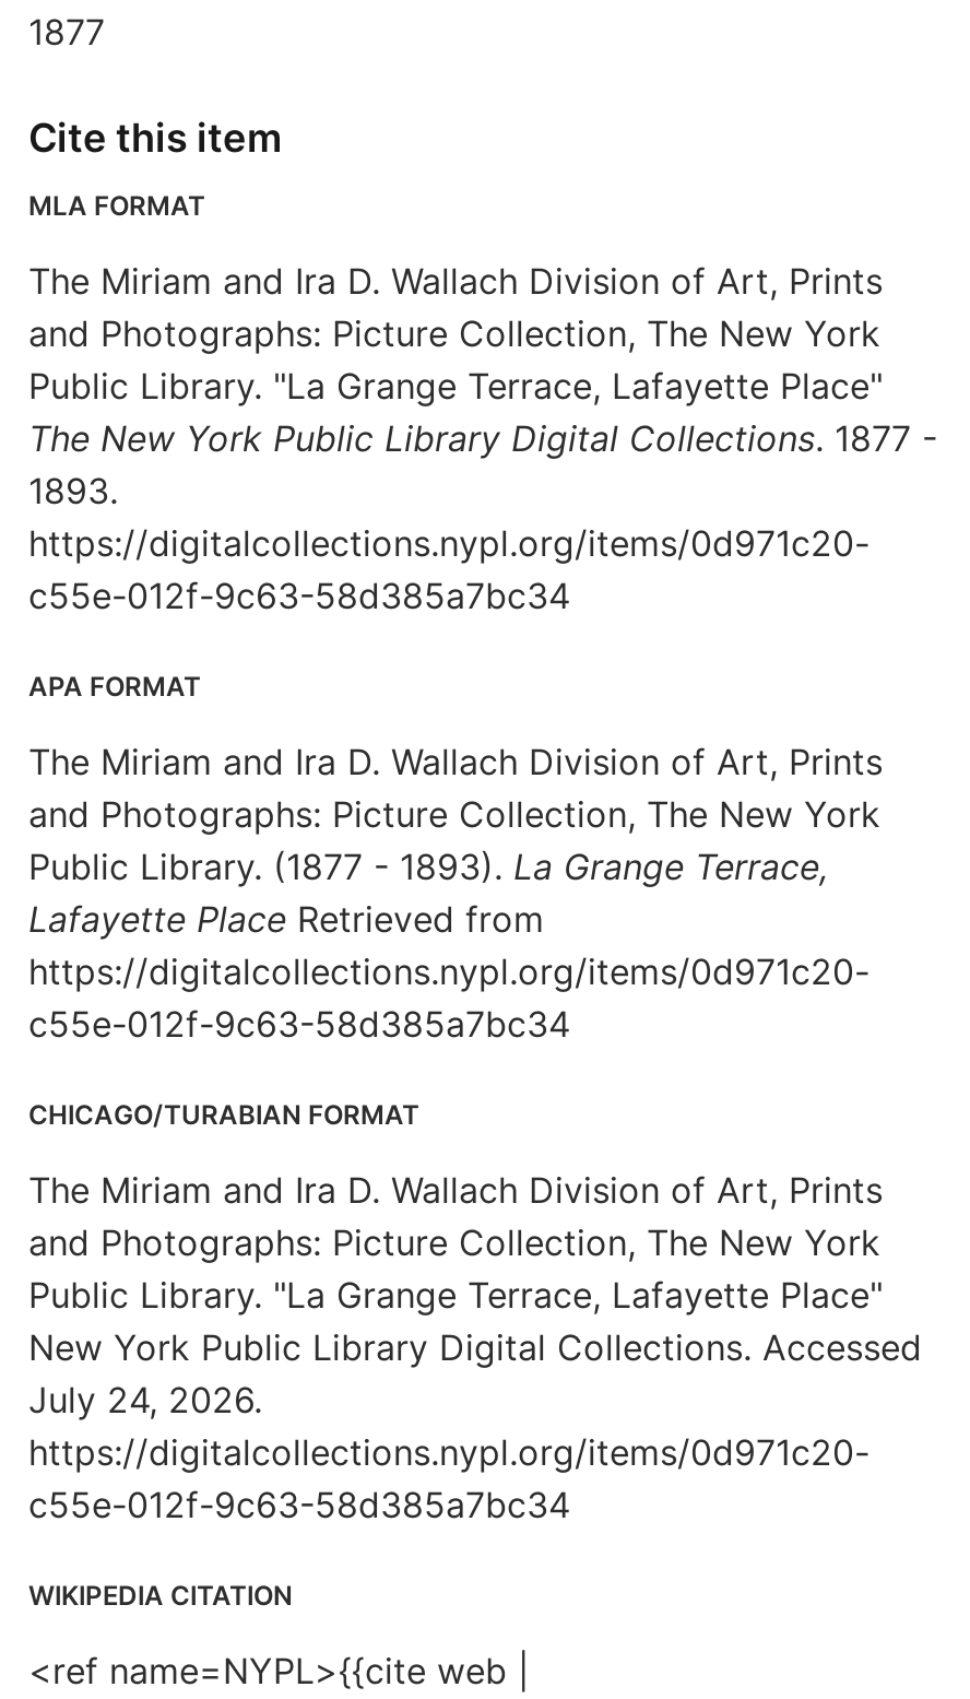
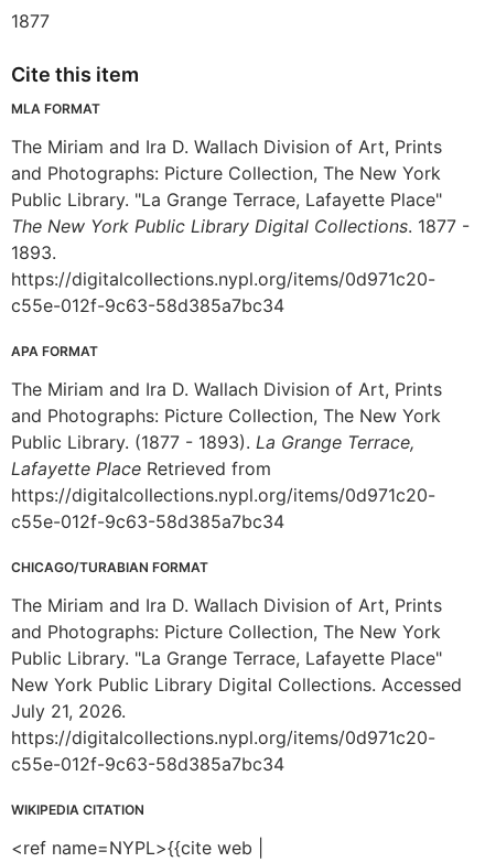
- July 24, 2026.
+ July 21, 2026.
